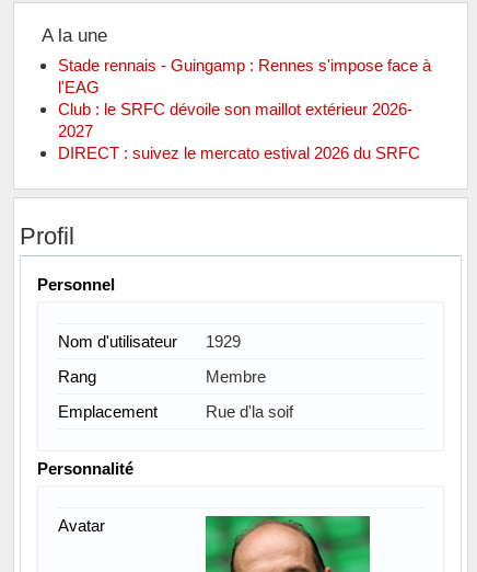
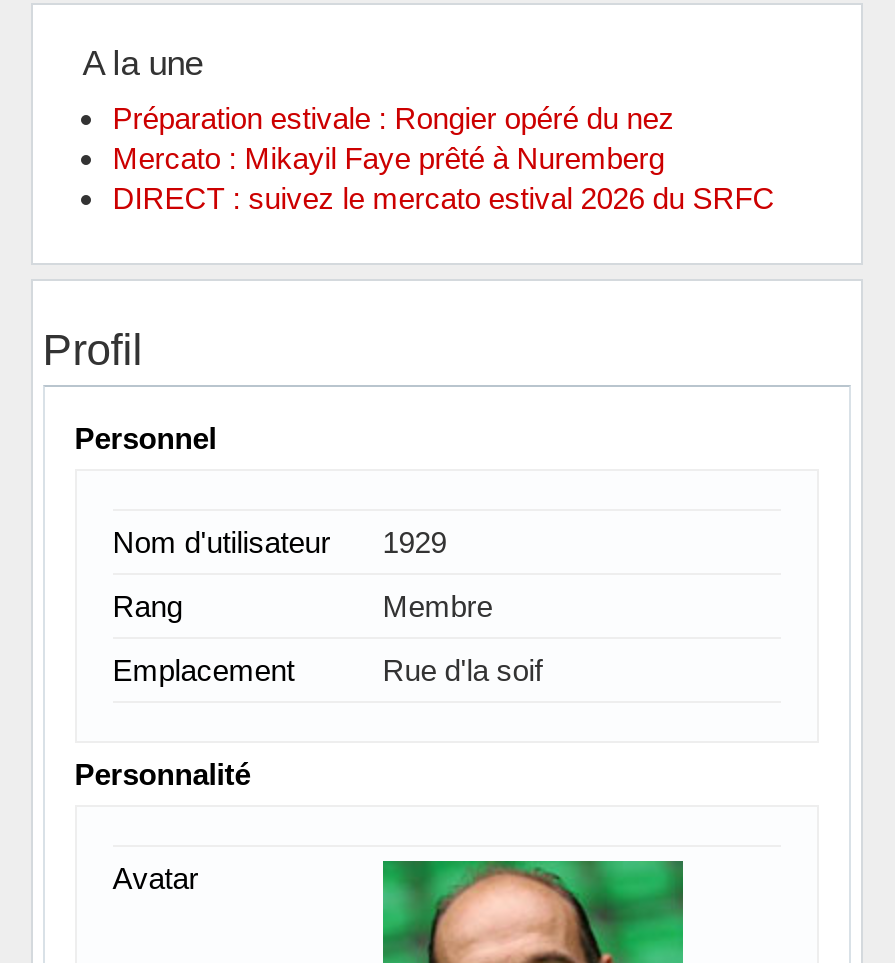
- Stade rennais - Guingamp : Rennes s'impose face à
- l'EAG
- Club : le SRFC dévoile son maillot extérieur 2026-
- 2027
+ Préparation estivale : Rongier opéré du nez
+ Mercato : Mikayil Faye prêté à Nuremberg
